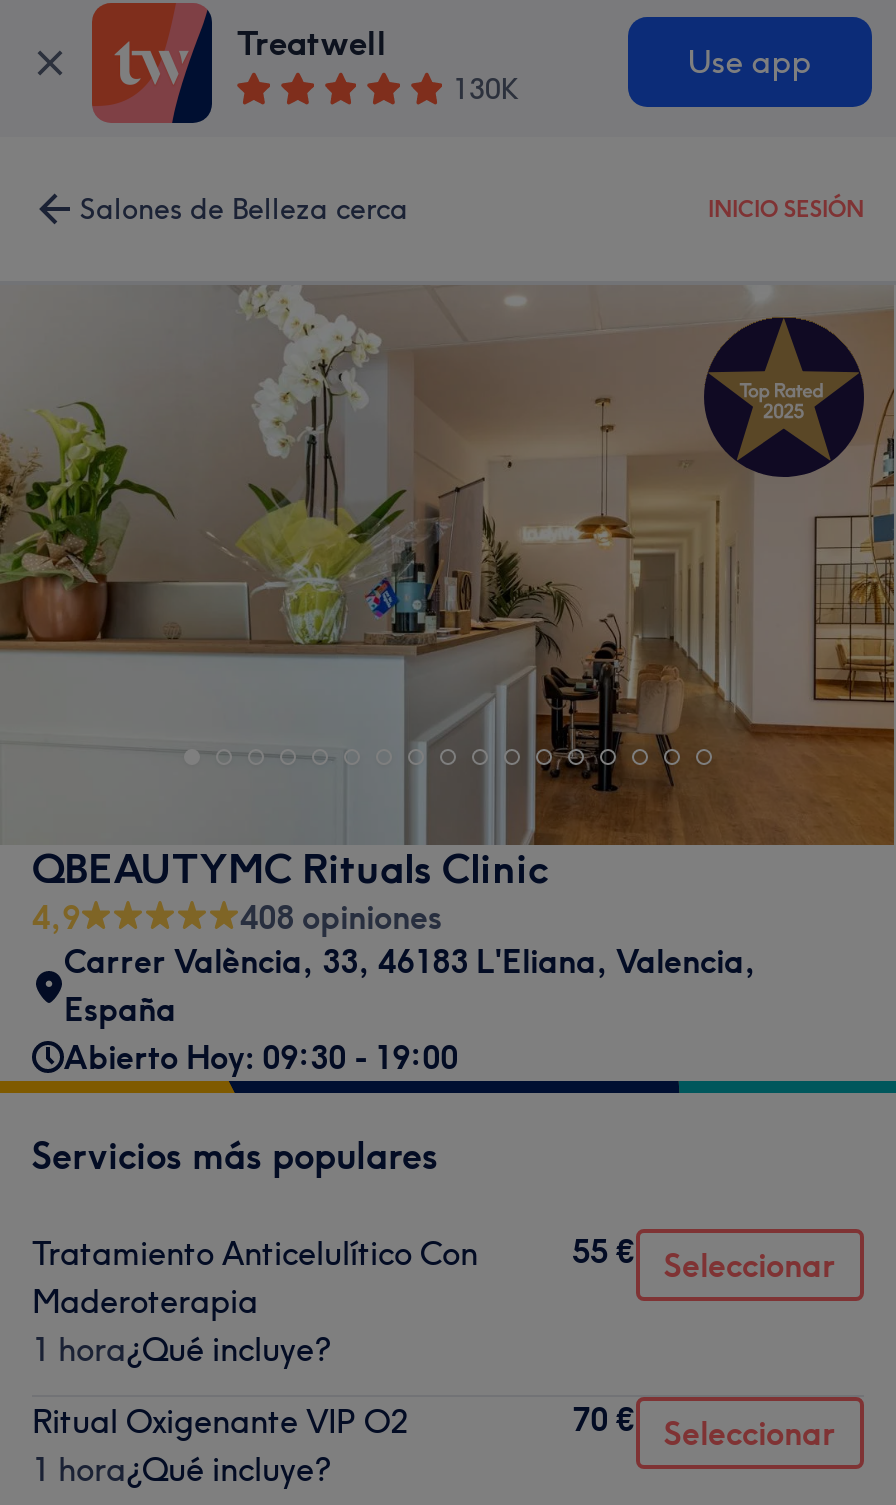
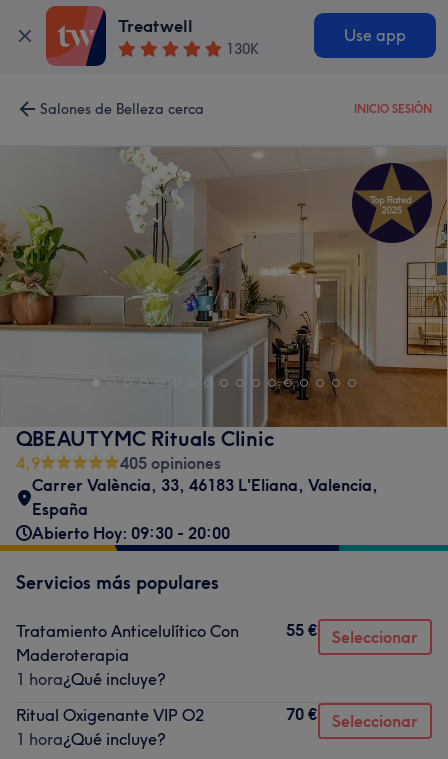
- 408 opiniones
+ 405 opiniones

- Abierto Hoy: 09:30 - 19:00
+ Abierto Hoy: 09:30 - 20:00
